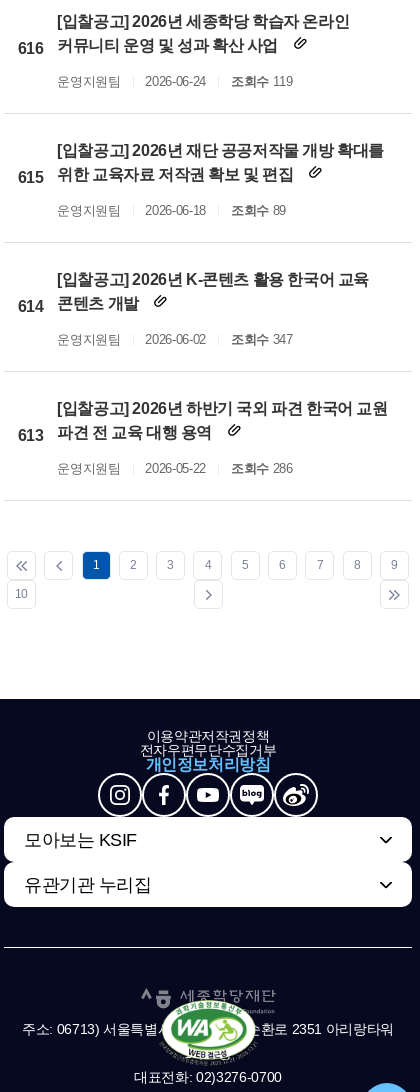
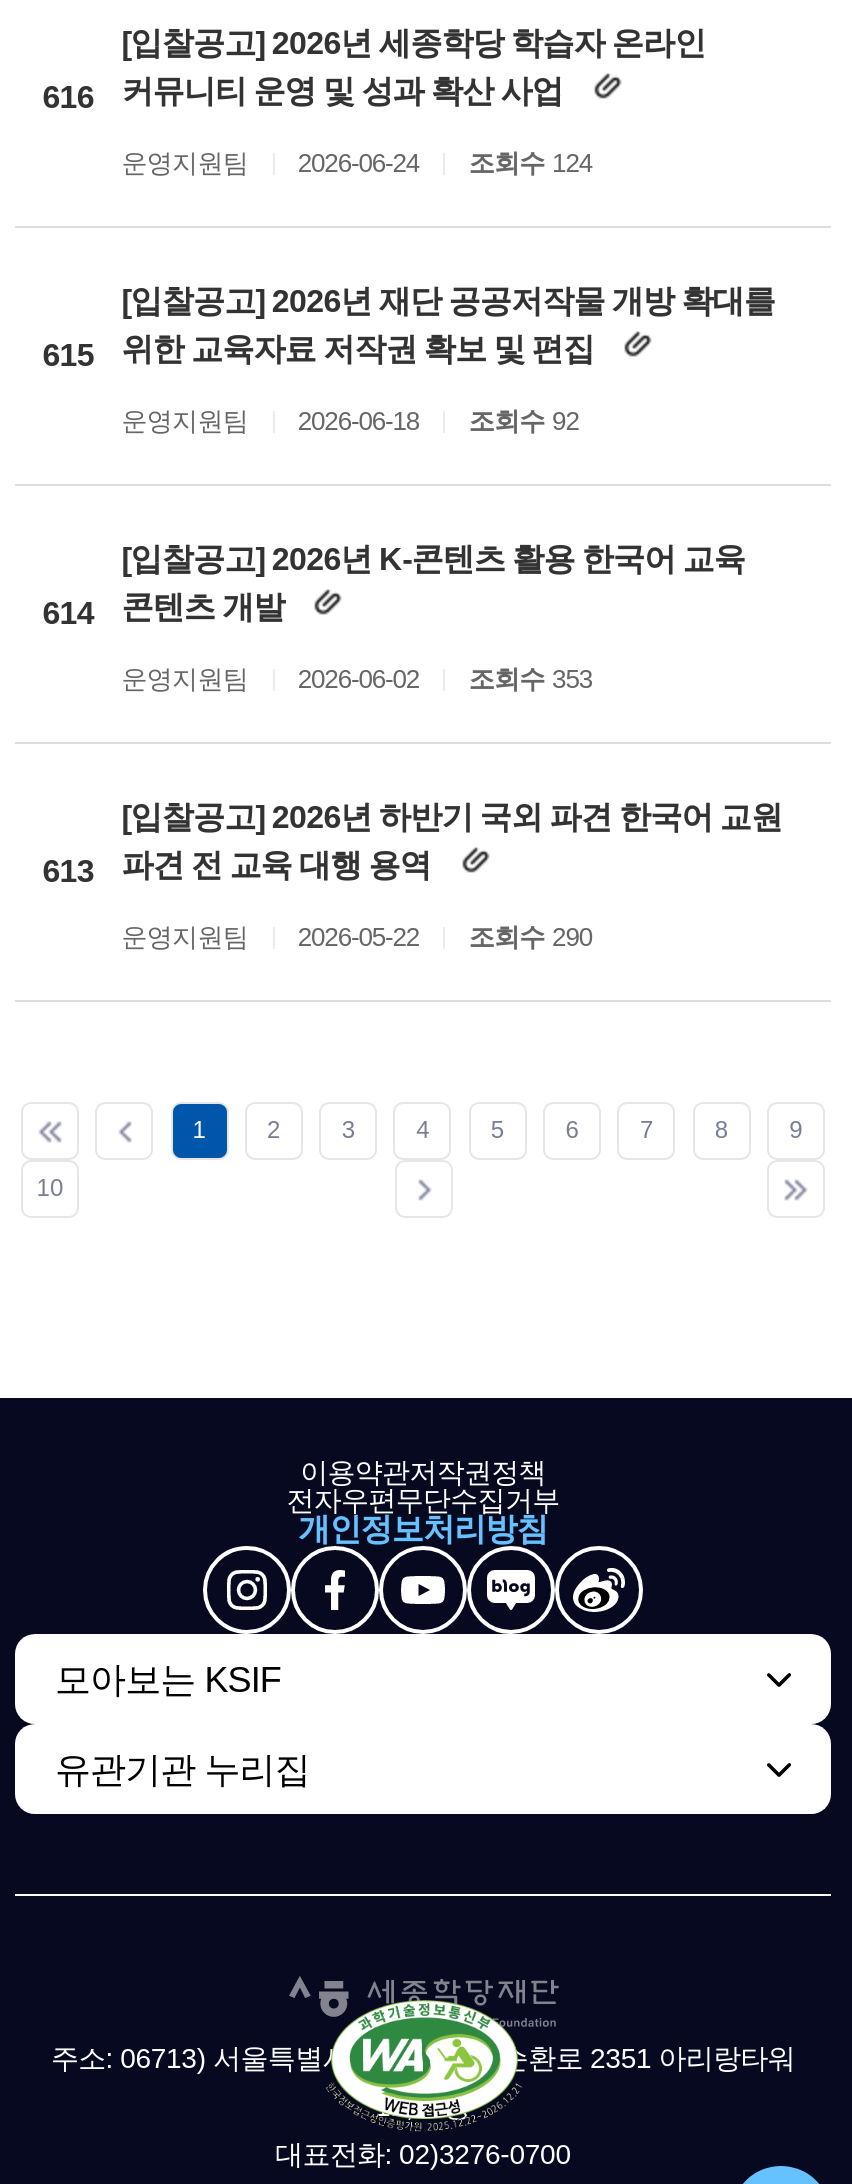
- 운영지원팀 2026-06-24 조회수 119
+ 운영지원팀 2026-06-24 조회수 124

- 운영지원팀 2026-06-18 조회수 89
+ 운영지원팀 2026-06-18 조회수 92

- 운영지원팀 2026-06-02 조회수 347
+ 운영지원팀 2026-06-02 조회수 353

- 운영지원팀 2026-05-22 조회수 286
+ 운영지원팀 2026-05-22 조회수 290
